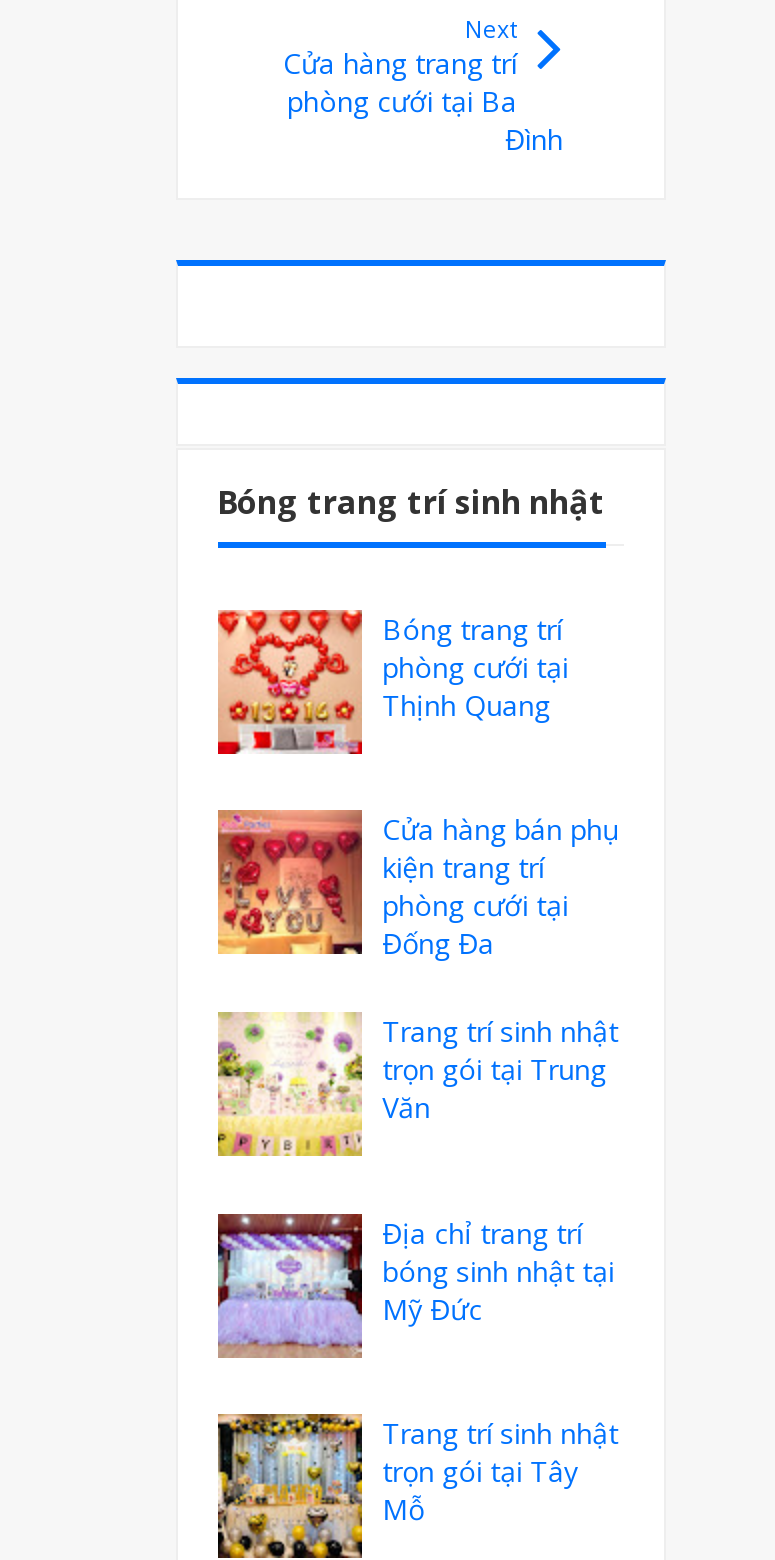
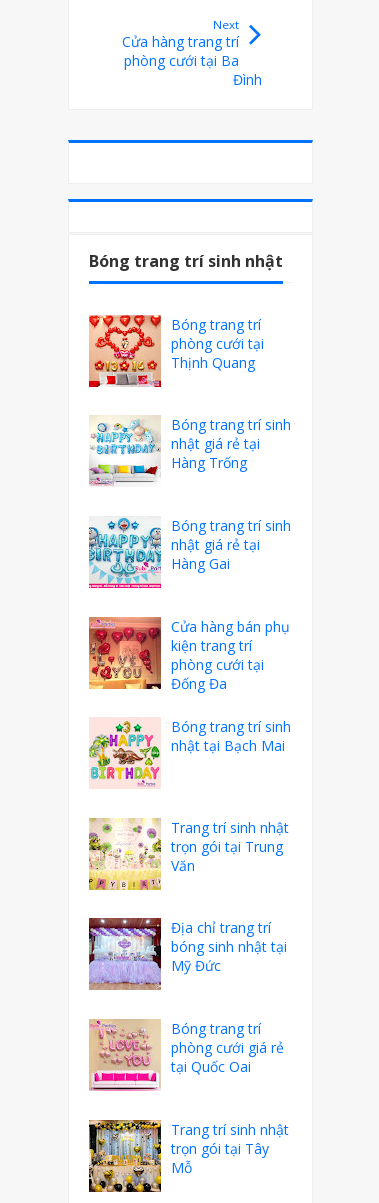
+ [image]

+ [image]
+ Bóng trang trí sinh
+ nhật giá rẻ tại
+ Hàng Trống
+ Bóng trang trí sinh
+ nhật giá rẻ tại
+ Hàng Gai

+ [image]
+ Bóng trang trí sinh
+ nhật tại Bạch Mai

+ [image]
+ Bóng trang trí
+ phòng cưới giá rẻ
+ tại Quốc Oai
